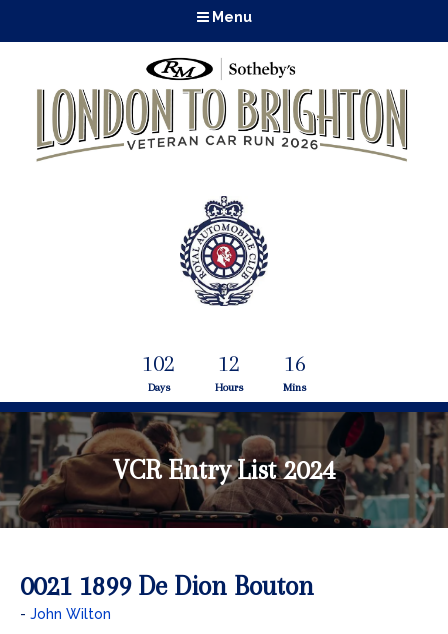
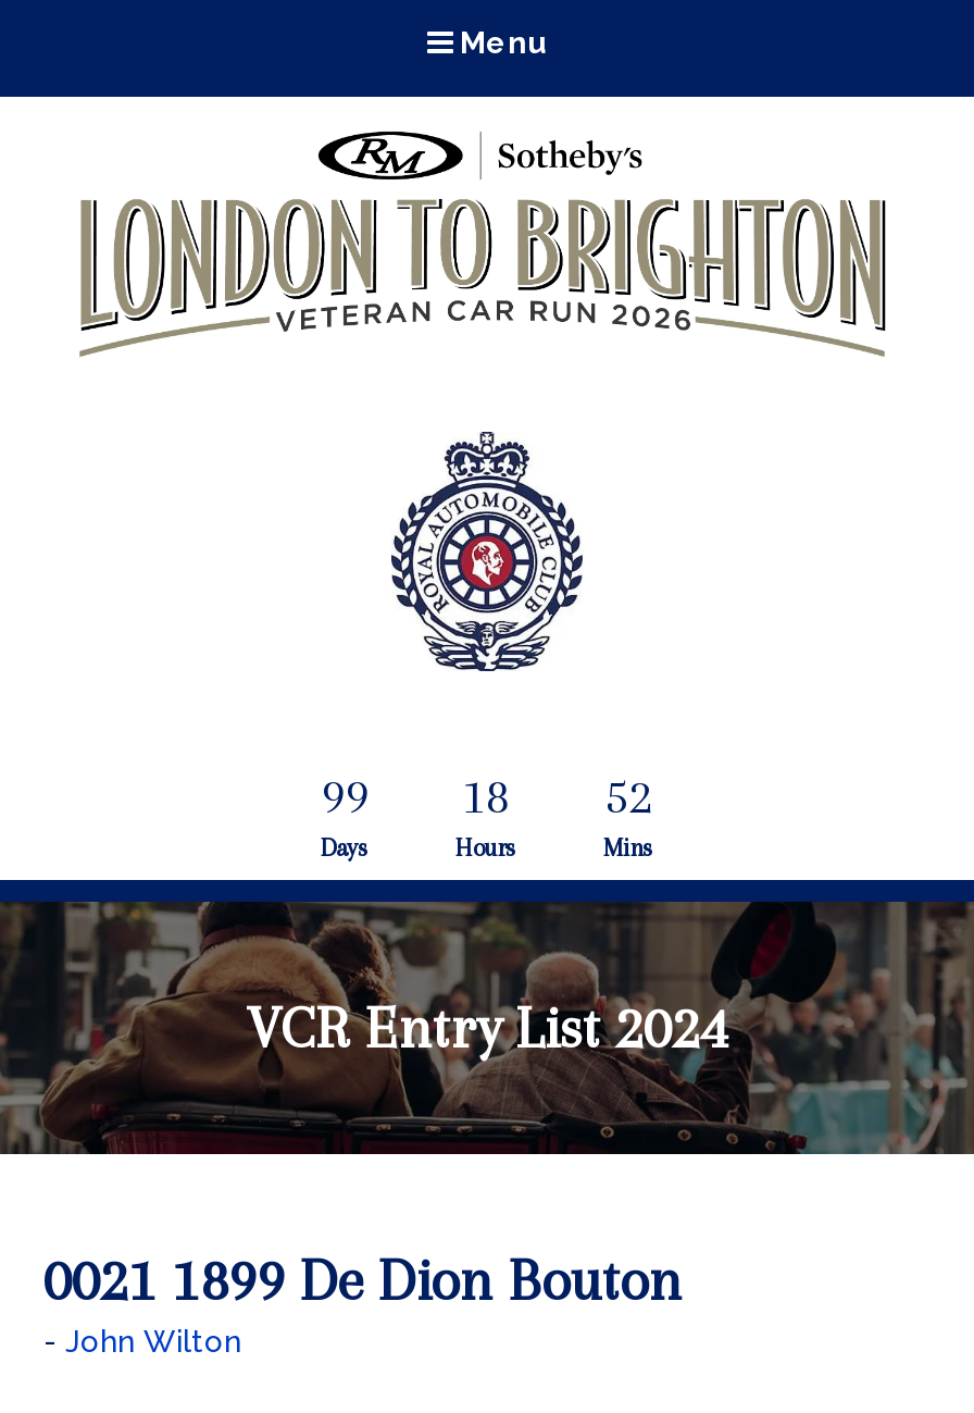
- 102
+ 99

- 12
+ 18

- 16
+ 52
